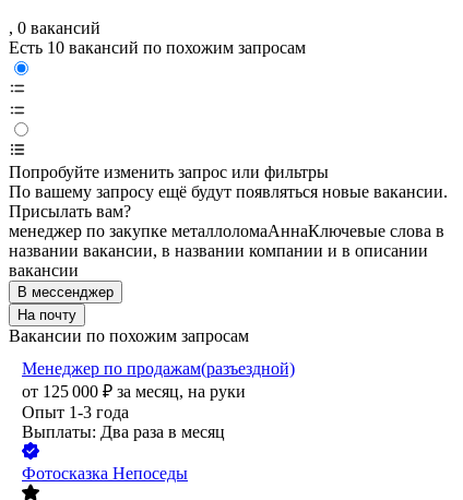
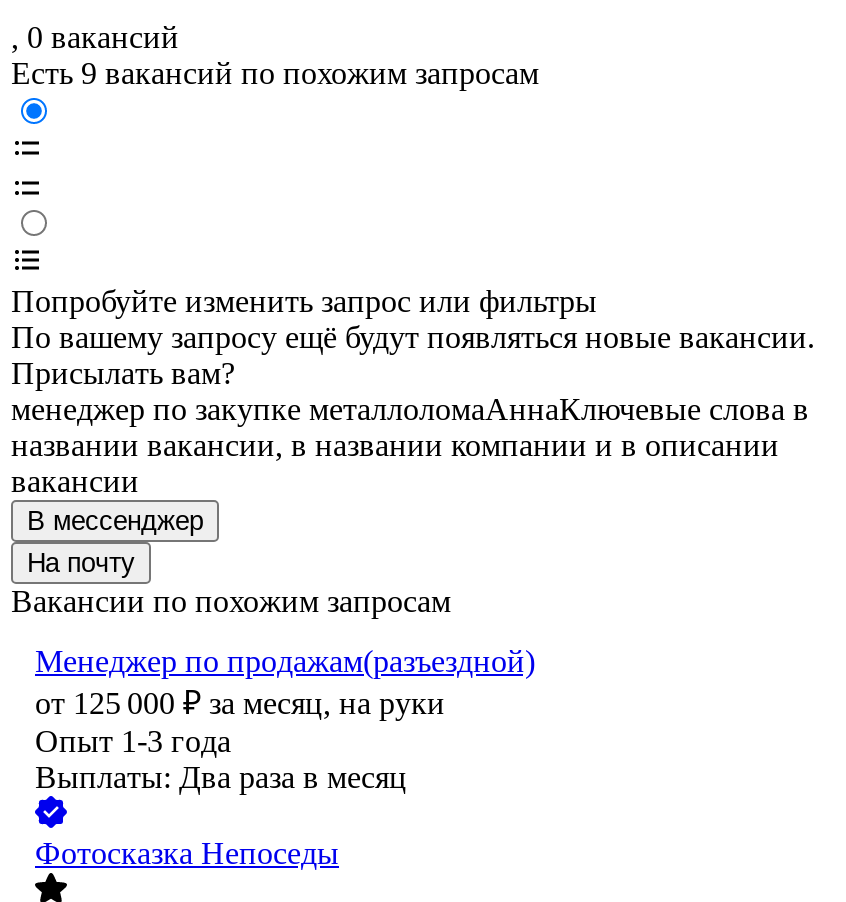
- Есть 10 вакансий по похожим запросам
+ Есть 9 вакансий по похожим запросам
